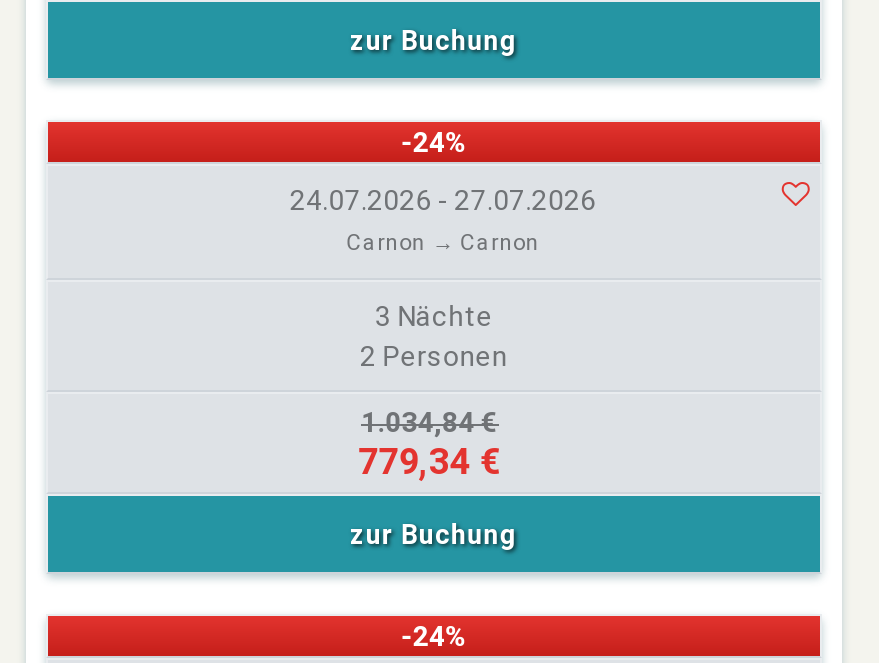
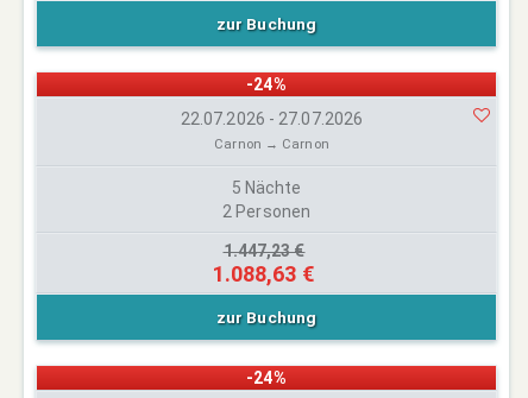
- 24.07.2026 - 27.07.2026
+ 22.07.2026 - 27.07.2026

- 3 Nächte
+ 5 Nächte

- 1.034,84 €
+ 1.447,23 €

- 779,34 €
+ 1.088,63 €
